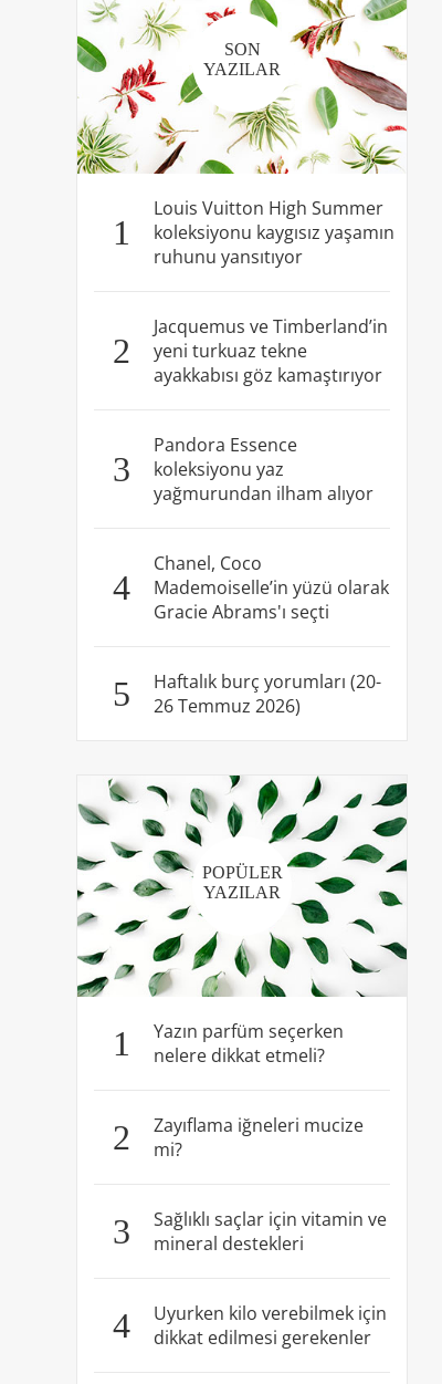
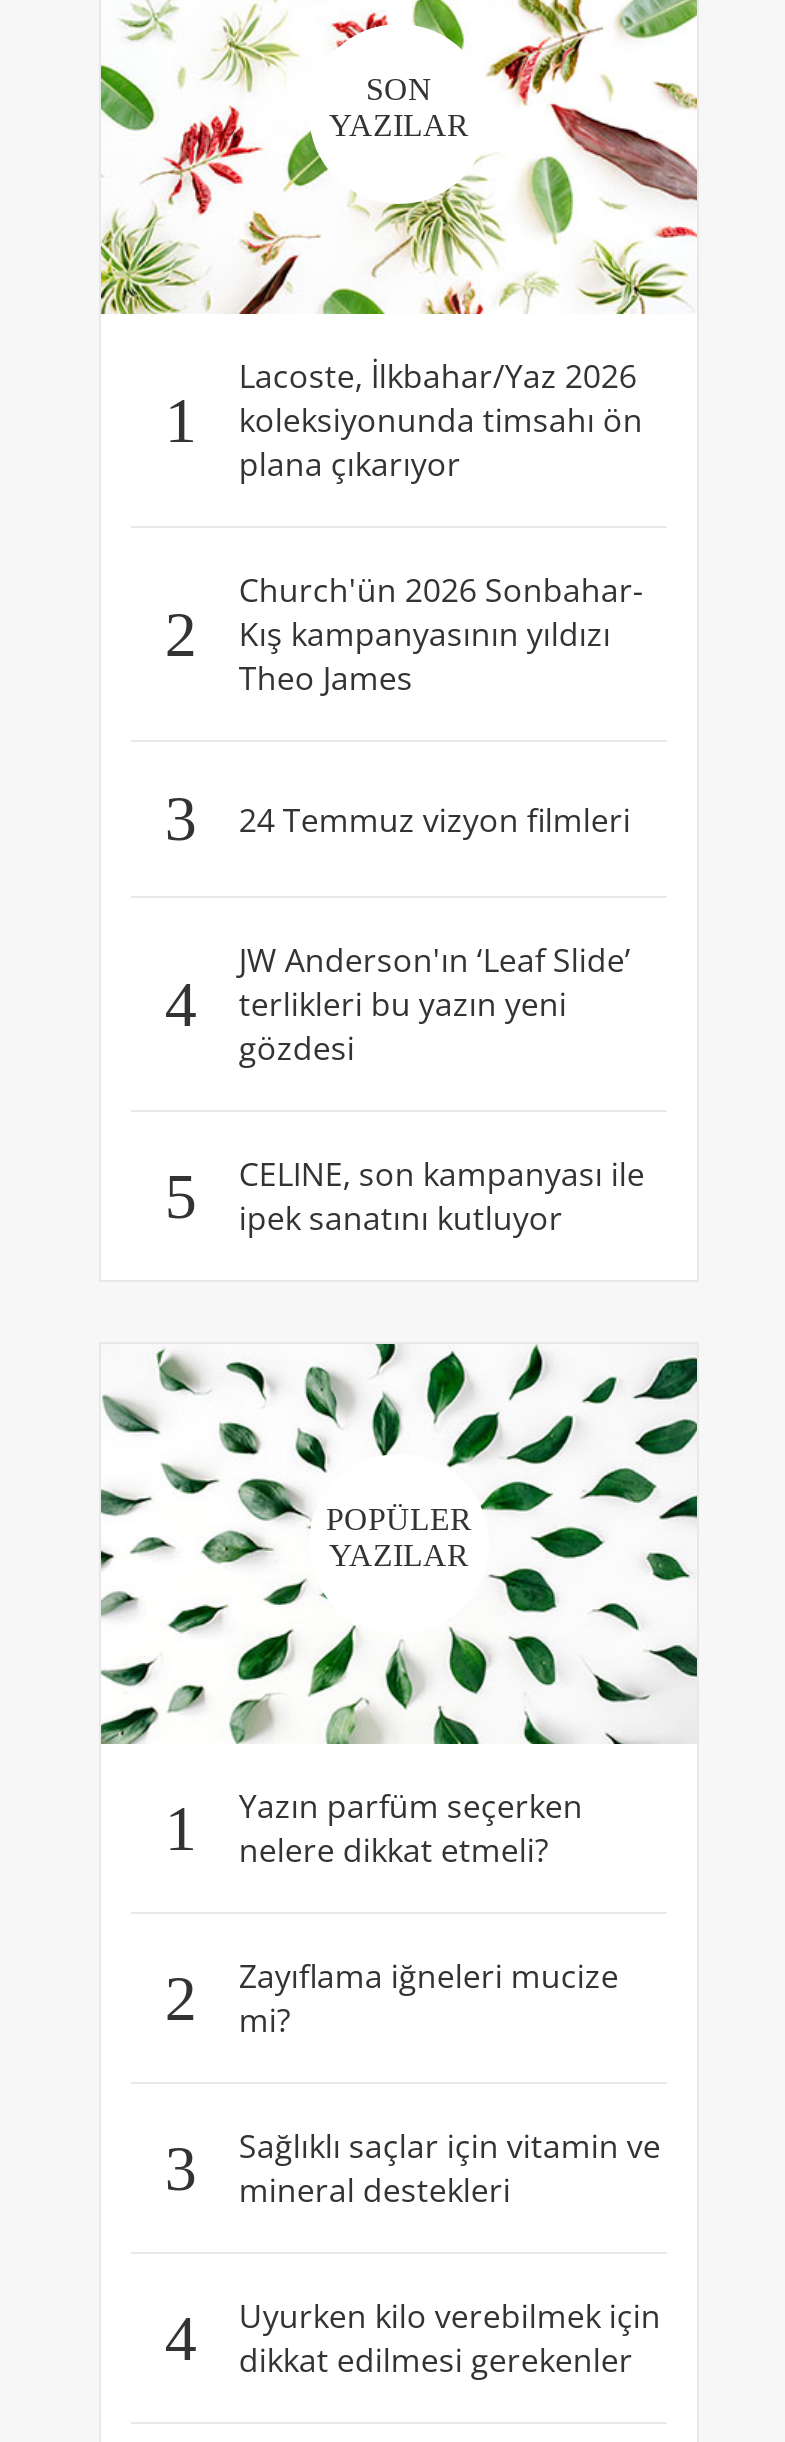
- Louis Vuitton High Summer
- koleksiyonu kaygısız yaşamın
- ruhunu yansıtıyor
+ Lacoste, İlkbahar/Yaz 2026
+ koleksiyonunda timsahı ön
+ plana çıkarıyor

- Jacquemus ve Timberland’in
- yeni turkuaz tekne
- ayakkabısı göz kamaştırıyor
+ Church'ün 2026 Sonbahar-
+ Kış kampanyasının yıldızı
+ Theo James

- Pandora Essence
- koleksiyonu yaz
- yağmurundan ilham alıyor
+ 24 Temmuz vizyon filmleri

- Chanel, Coco
- Mademoiselle’in yüzü olarak
- Gracie Abrams'ı seçti
+ JW Anderson'ın ‘Leaf Slide’
+ terlikleri bu yazın yeni
+ gözdesi

- Haftalık burç yorumları (20-
- 26 Temmuz 2026)
+ CELINE, son kampanyası ile
+ ipek sanatını kutluyor
